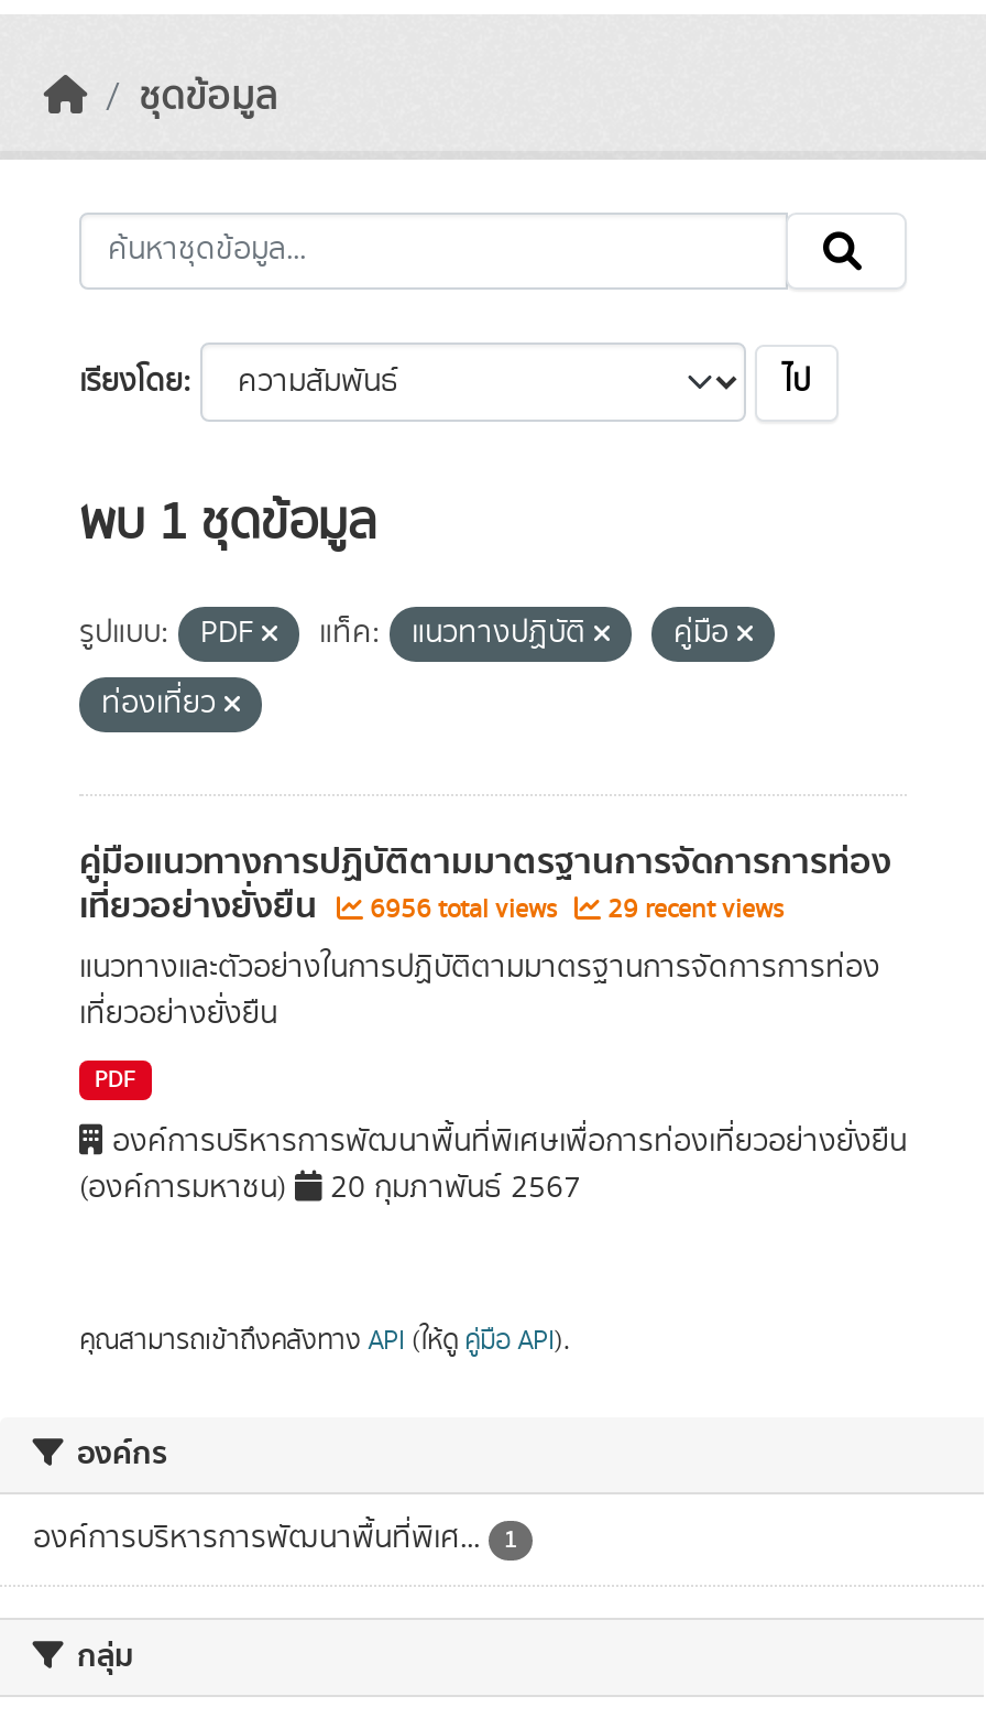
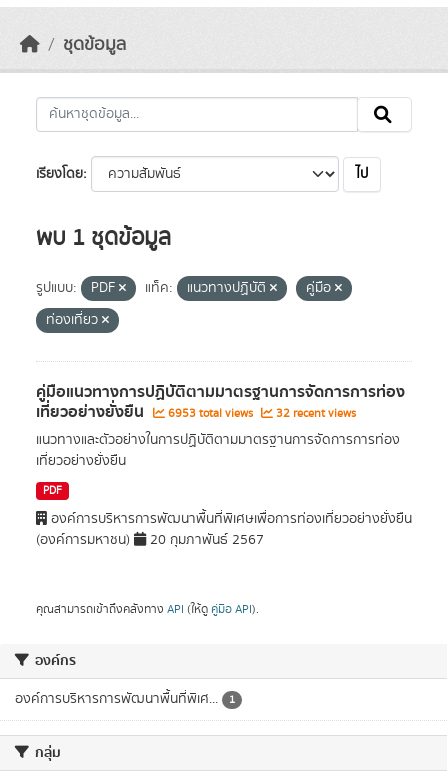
- 6956 total views
+ 6953 total views

- 29 recent views
+ 32 recent views
